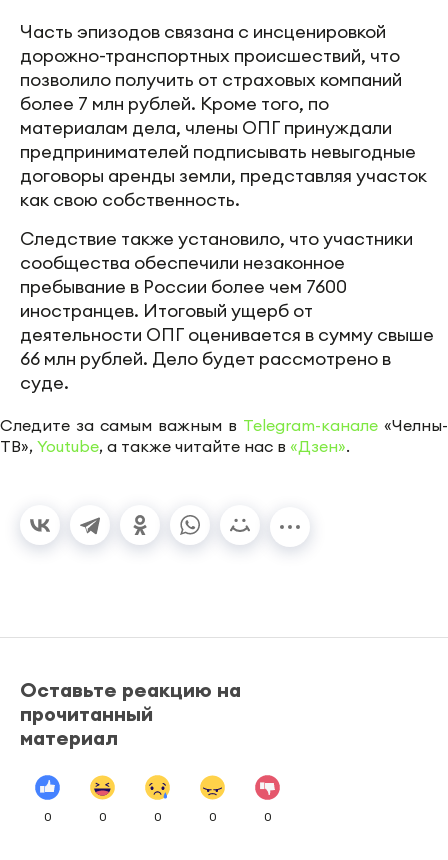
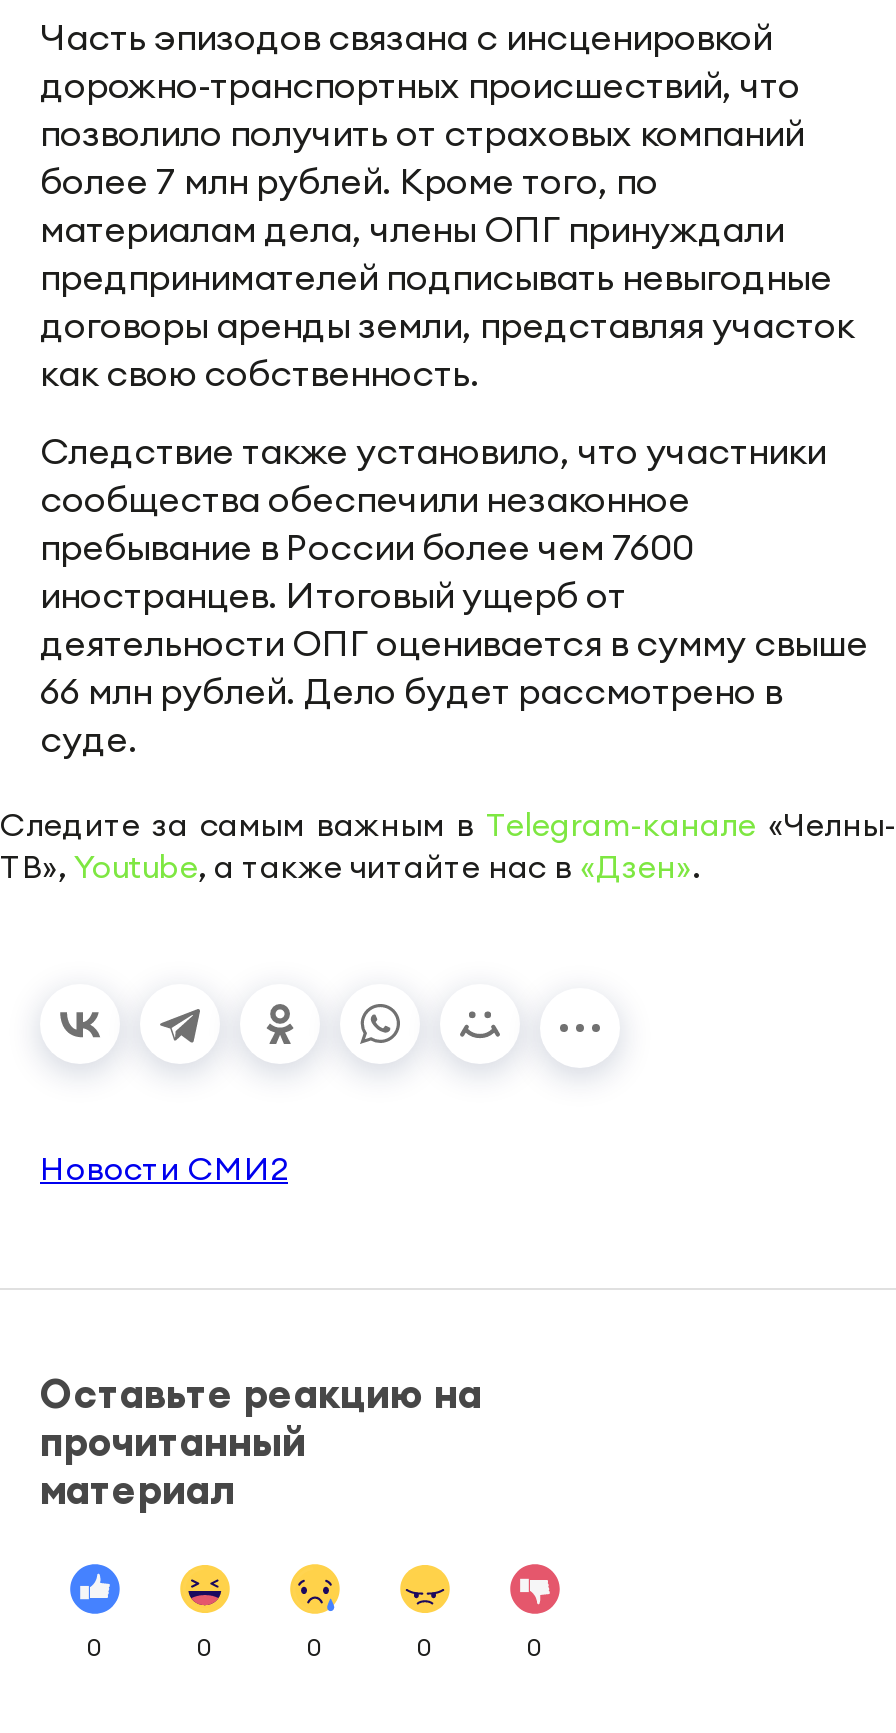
+ Новости СМИ2
